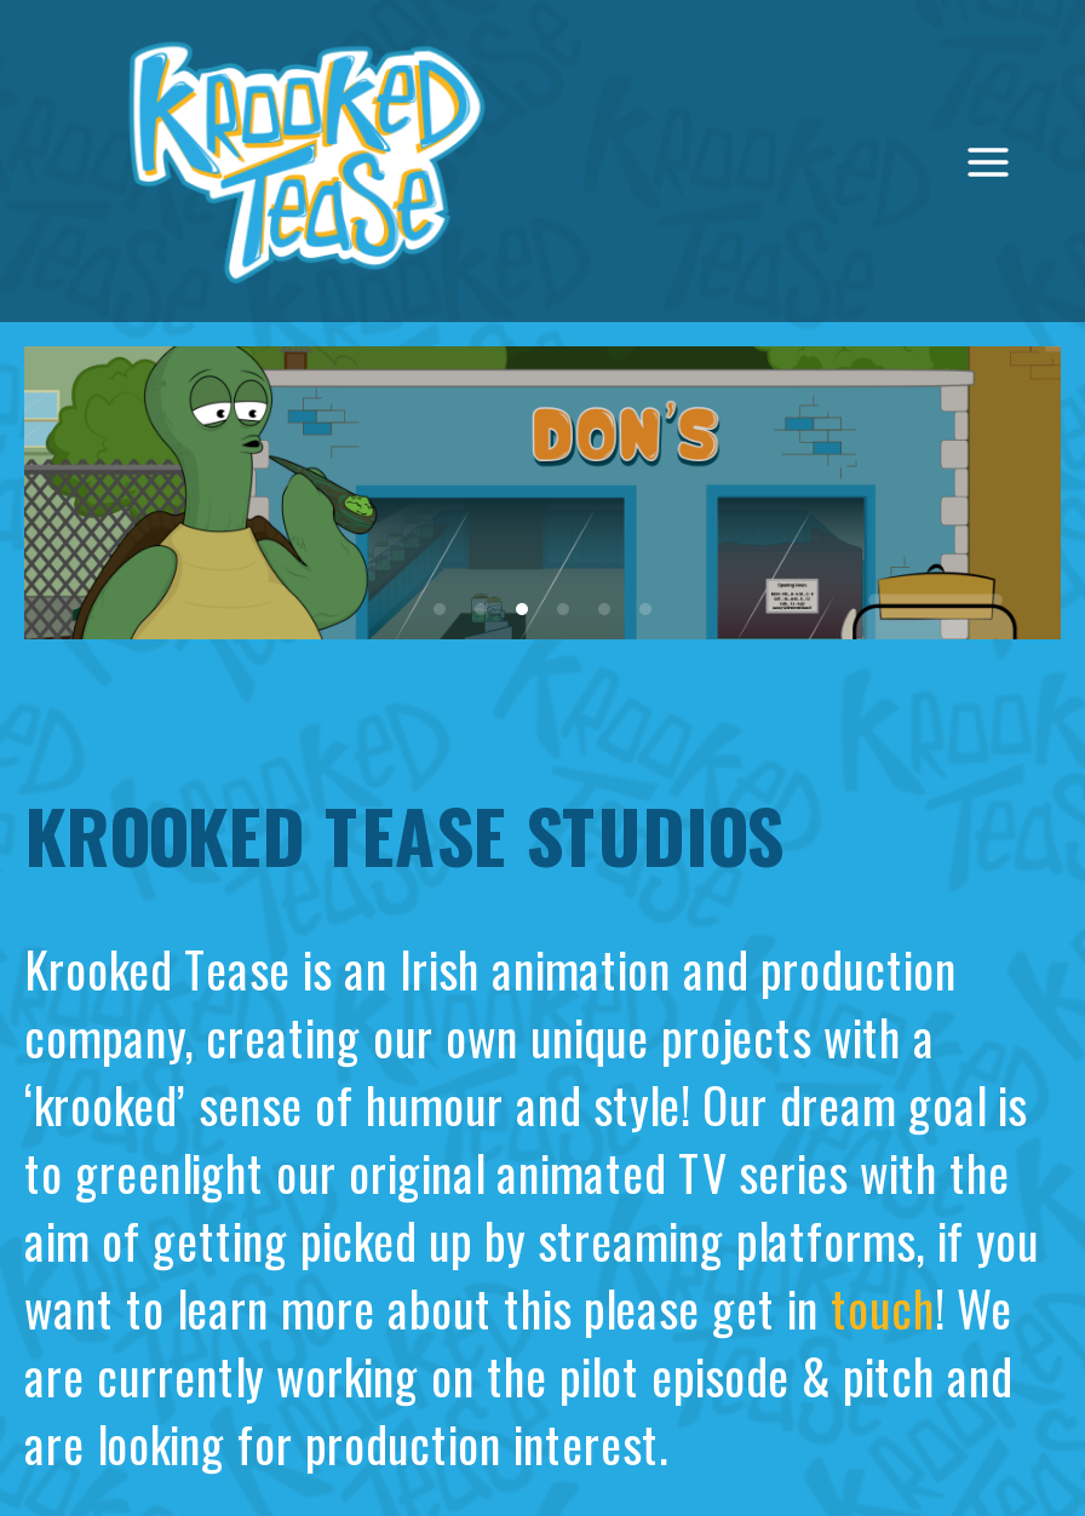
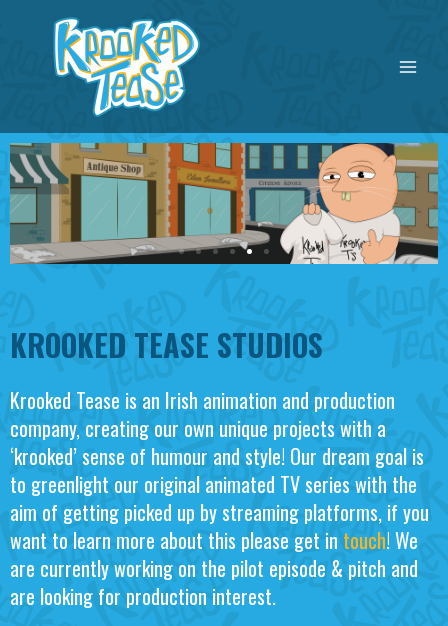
- [image]
+ [image]
